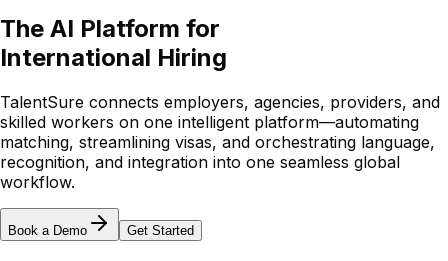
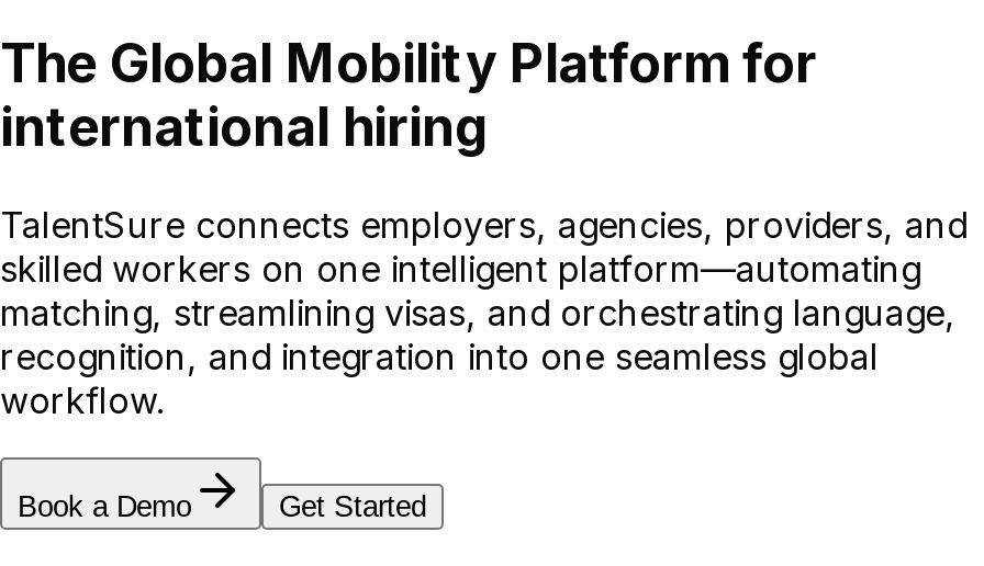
- The AI Platform for
- International Hiring
+ The Global Mobility Platform for
+ international hiring
